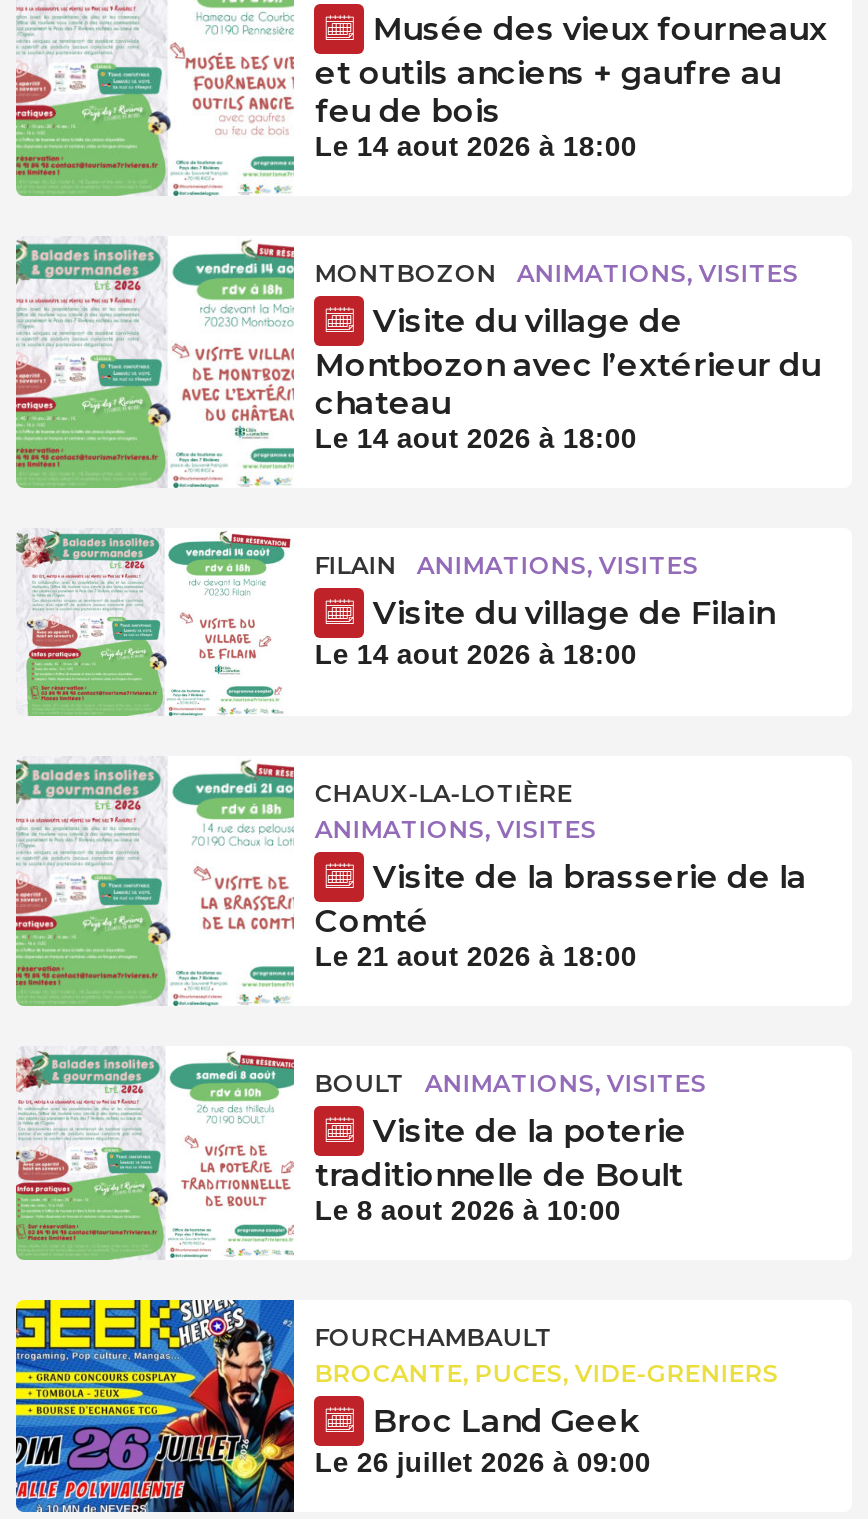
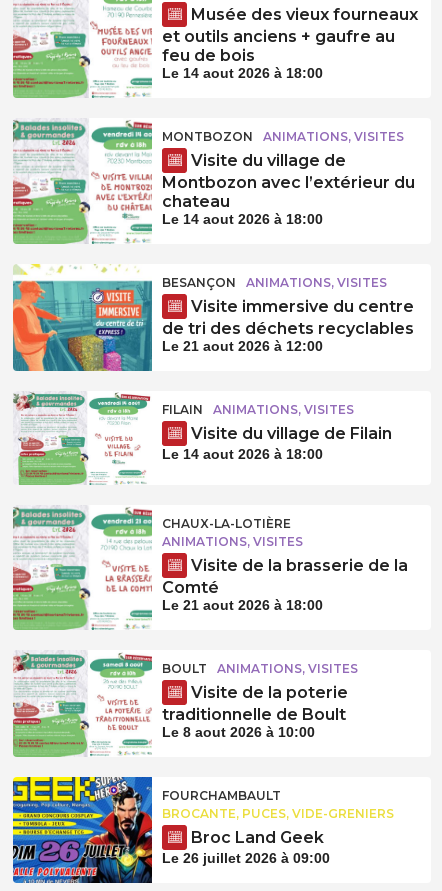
+ [image]
+ BESANÇON
+ ANIMATIONS, VISITES
+ Visite immersive du centre
+ de tri des déchets recyclables
+ Le 21 aout 2026 à 12:00
